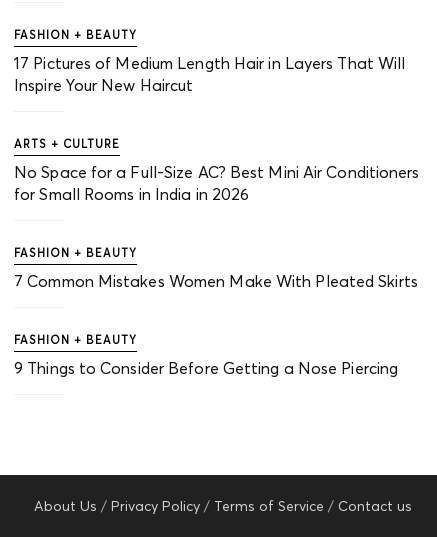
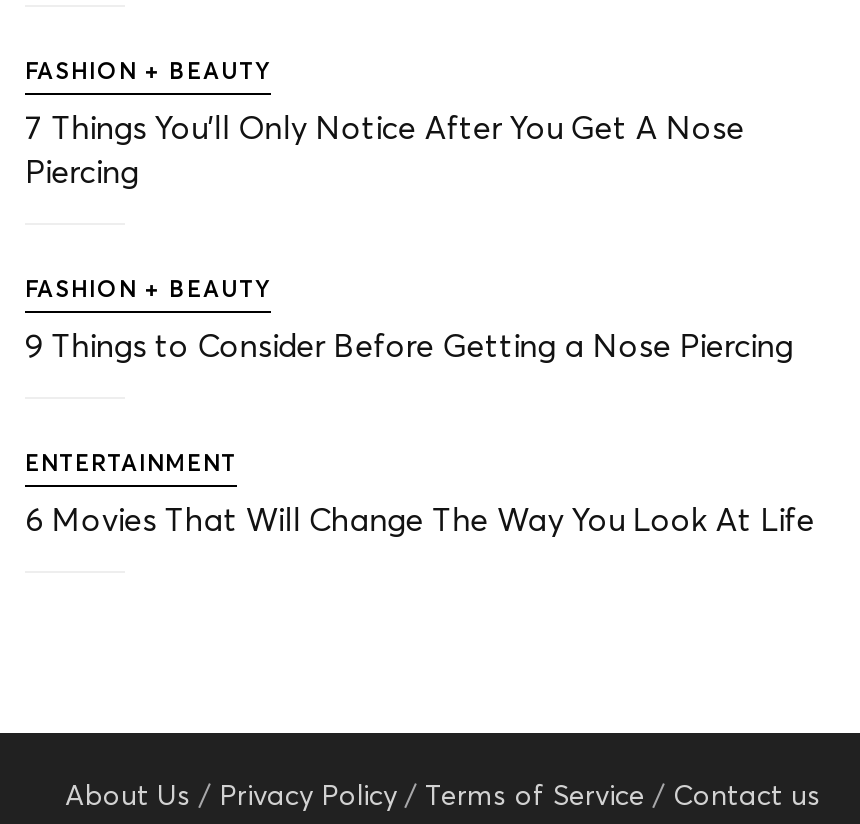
- 17 Pictures of Medium Length Hair in Layers That Will
- Inspire Your New Haircut
- ARTS + CULTURE
- No Space for a Full-Size AC? Best Mini Air Conditioners
- for Small Rooms in India in 2026
- FASHION + BEAUTY
- 7 Common Mistakes Women Make With Pleated Skirts
+ 7 Things You’ll Only Notice After You Get A Nose
+ Piercing

moved up: FASHION + BEAUTY | 9 Things to Consider Before Getting a Nose Piercing

+ ENTERTAINMENT
+ 6 Movies That Will Change The Way You Look At Life
